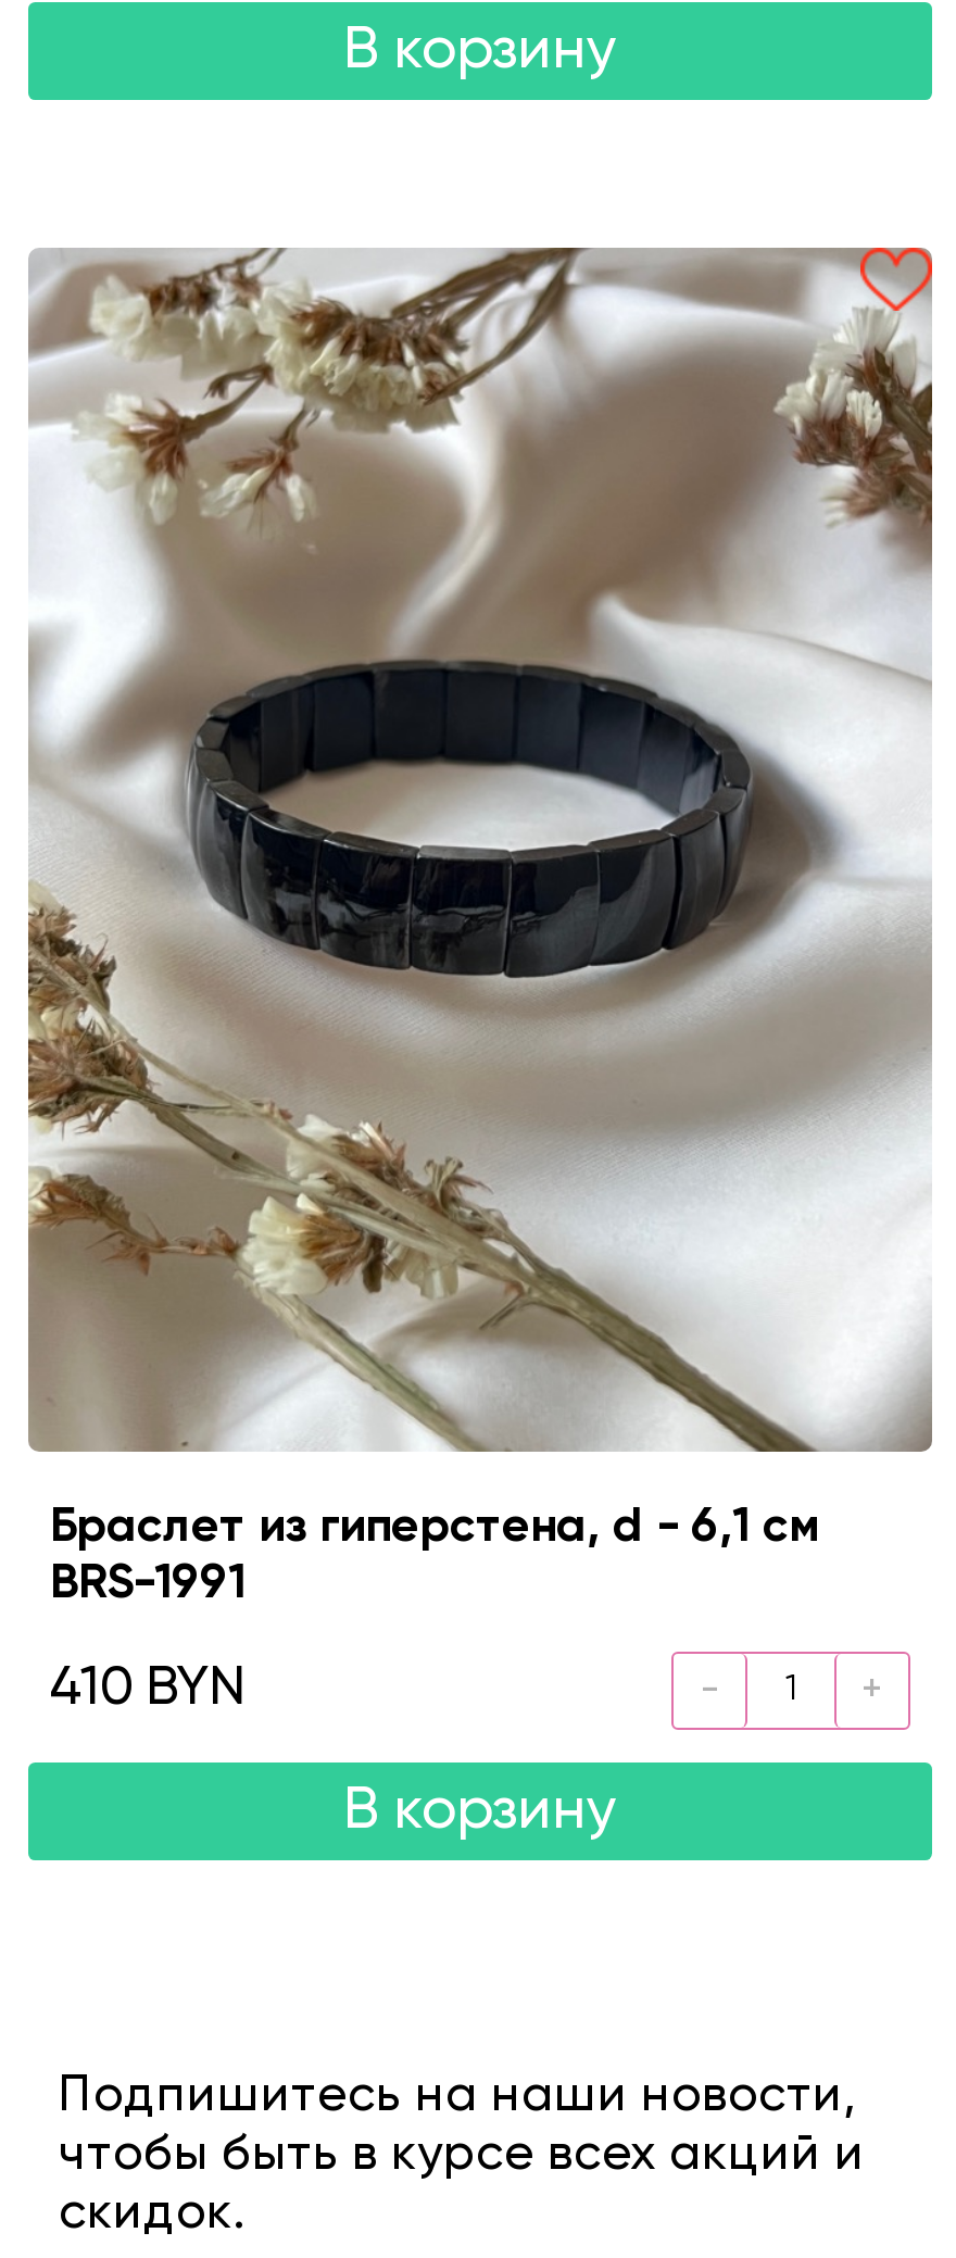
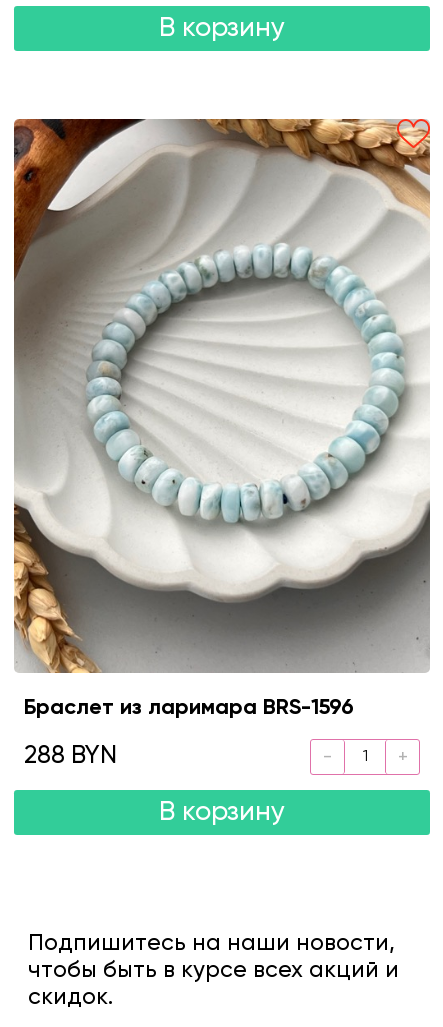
- [image]
- Браслет из гиперстена, d - 6,1 см
- BRS-1991
+ [image]
+ Браслет из ларимара BRS-1596

- 410 BYN
+ 288 BYN
